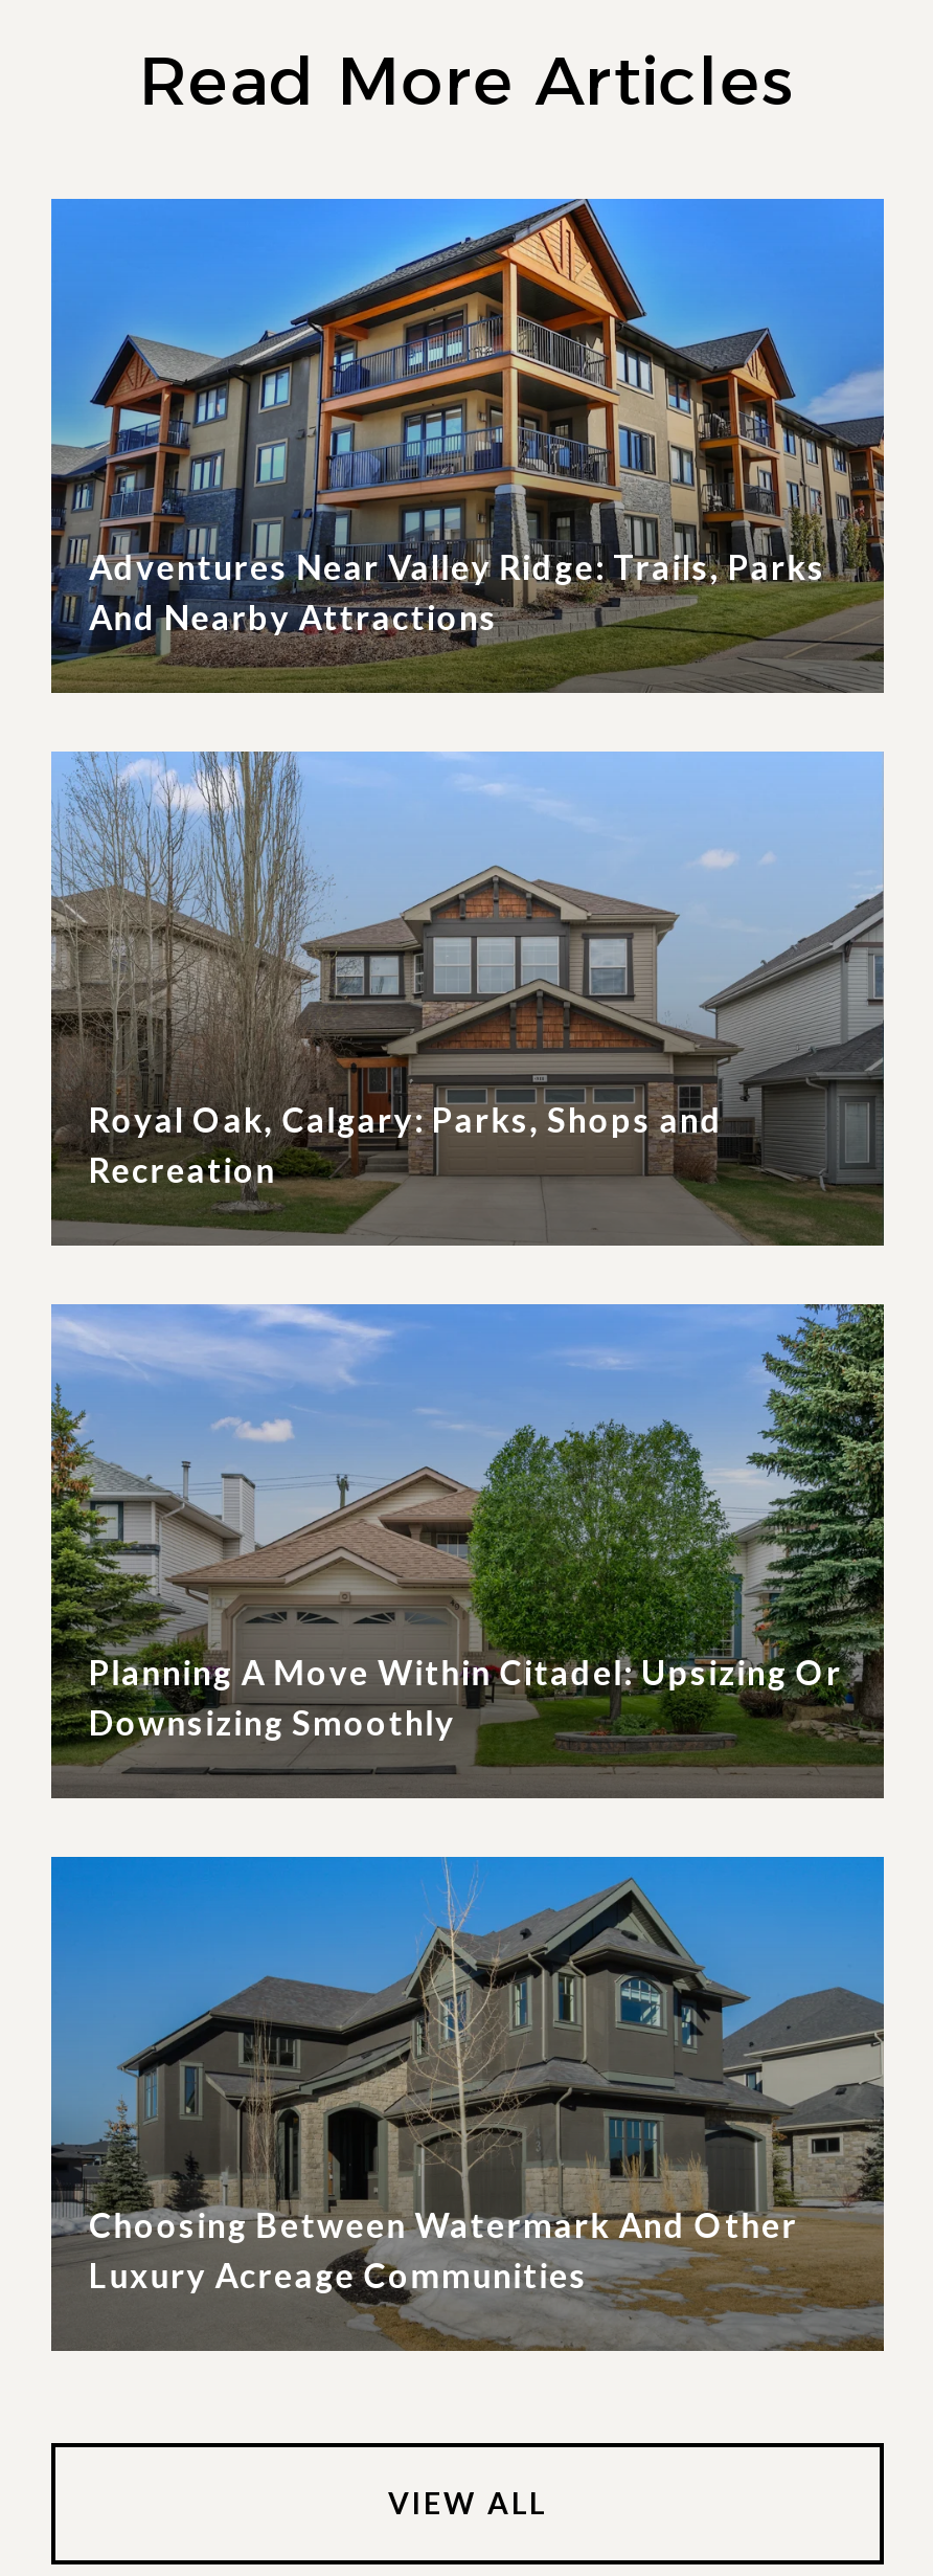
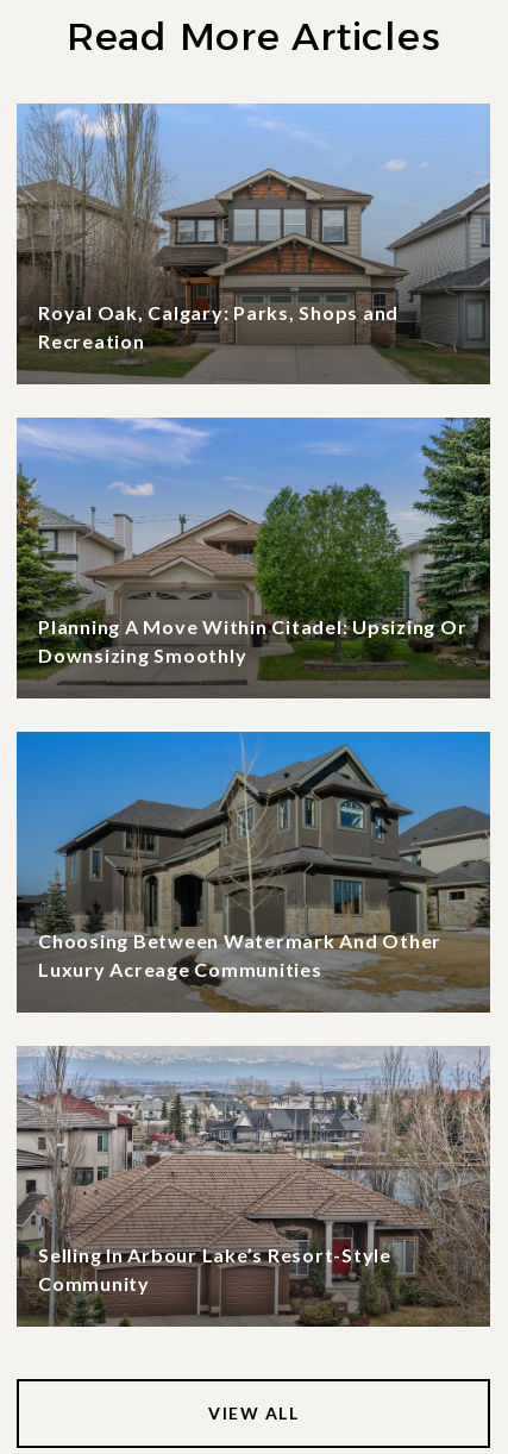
- [image]
- Adventures Near Valley Ridge: Trails, Parks
- And Nearby Attractions

moved up: [image] | Royal Oak, Calgary: Parks, Shops and | Recreation | Planning A Move Within Citadel: Upsizing Or | Downsizing Smoothly | Choosing Between Watermark And Other | Luxury Acreage Communities

+ [image]
+ Selling In Arbour Lake’s Resort-Style
+ Community
